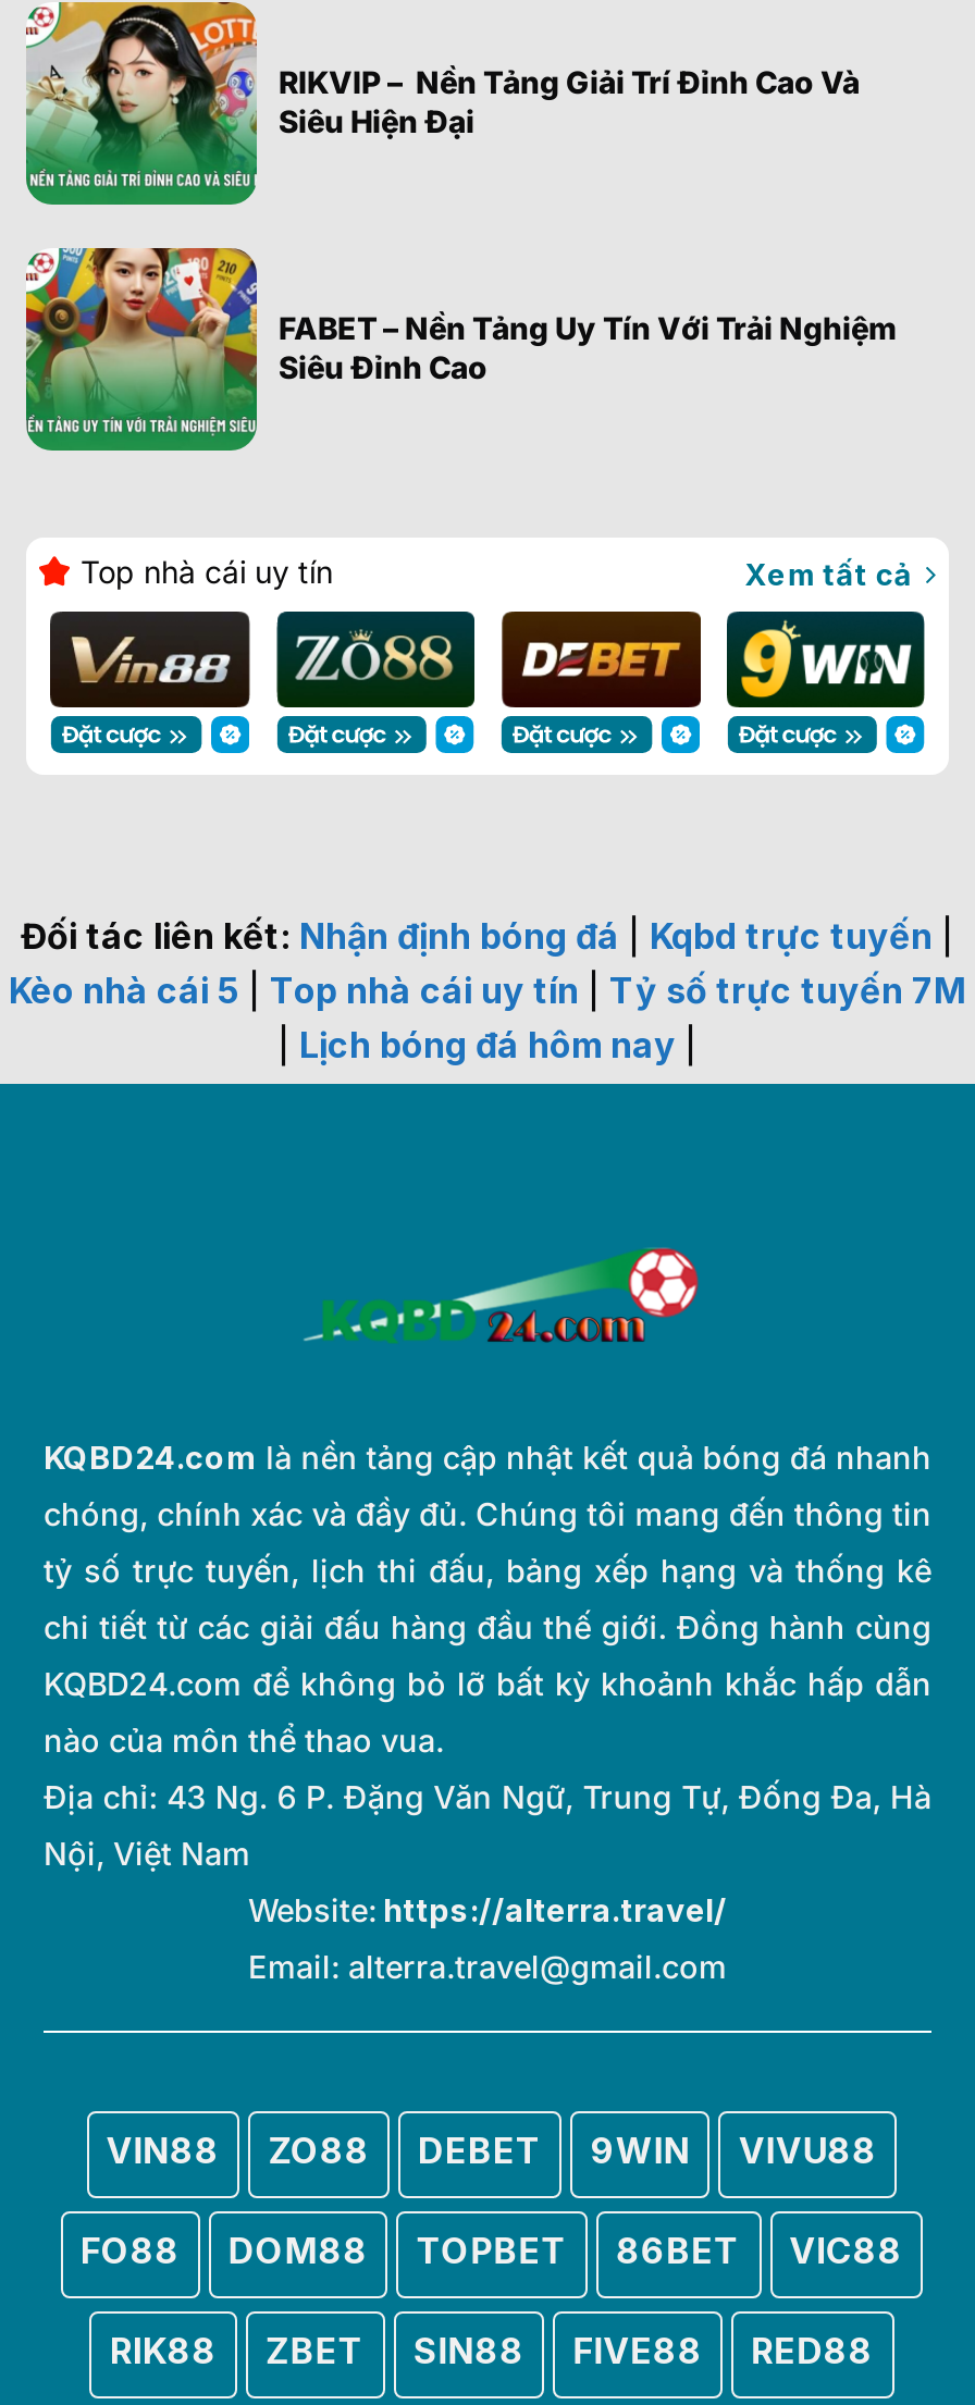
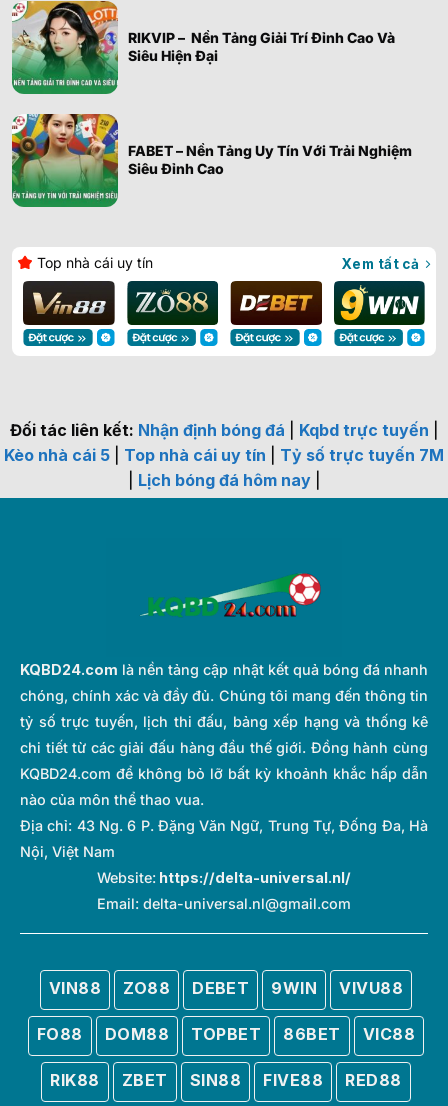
- Website: https://alterra.travel/
+ Website: https://delta-universal.nl/

- Email: alterra.travel@gmail.com
+ Email: delta-universal.nl@gmail.com
